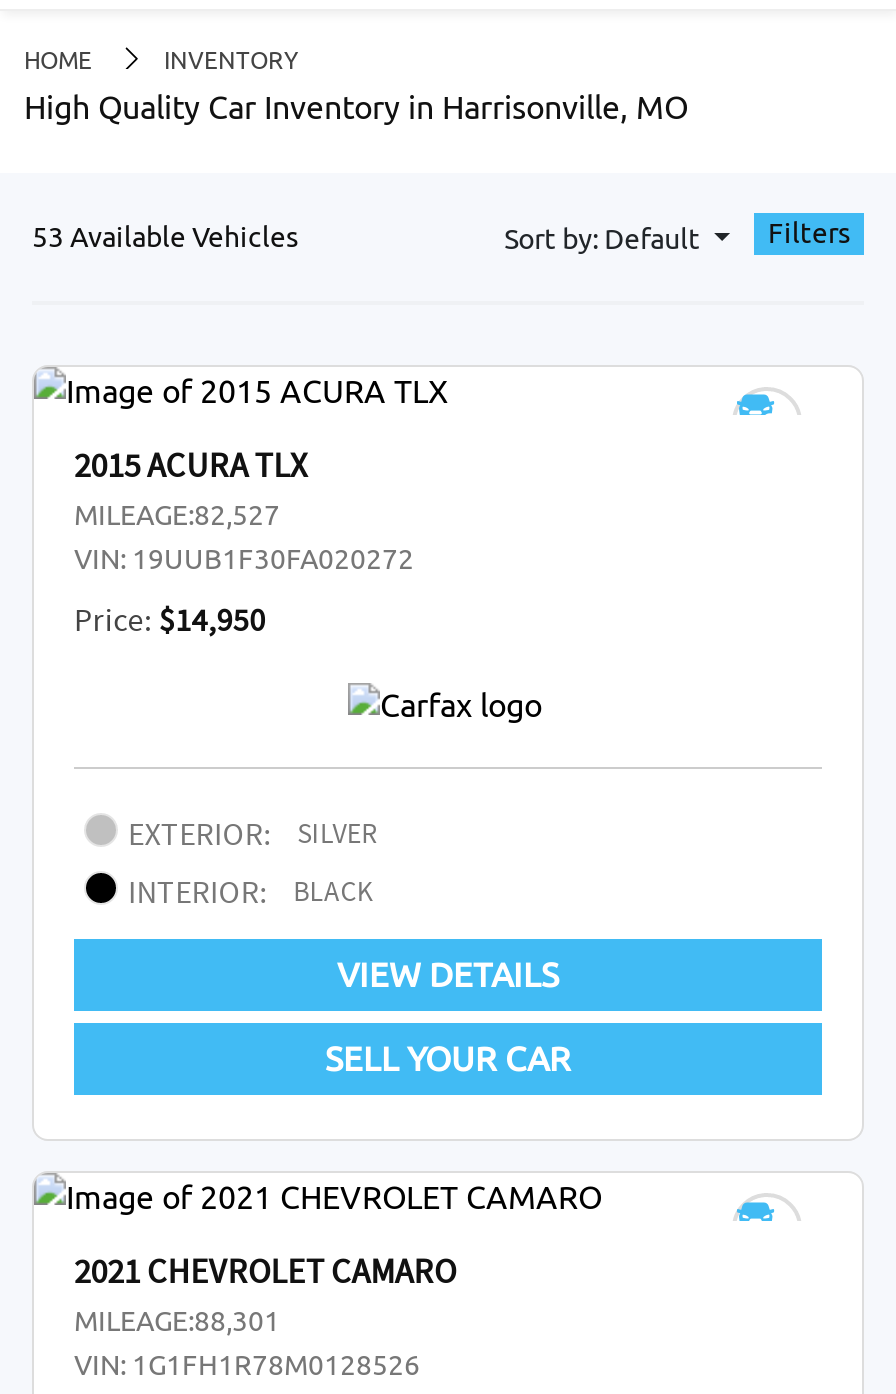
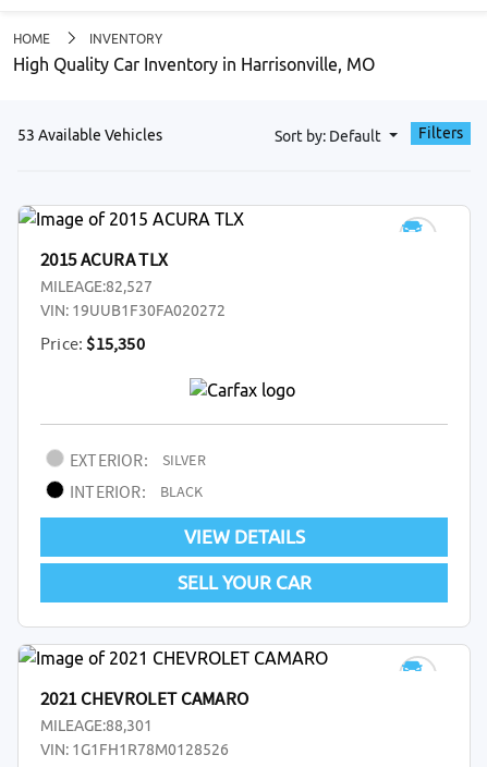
- Price: $14,950
+ Price: $15,350
